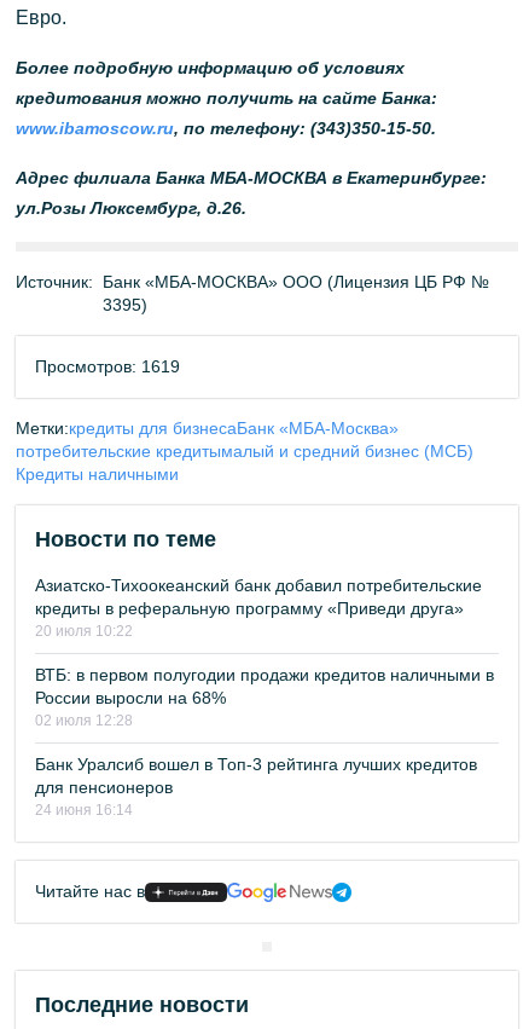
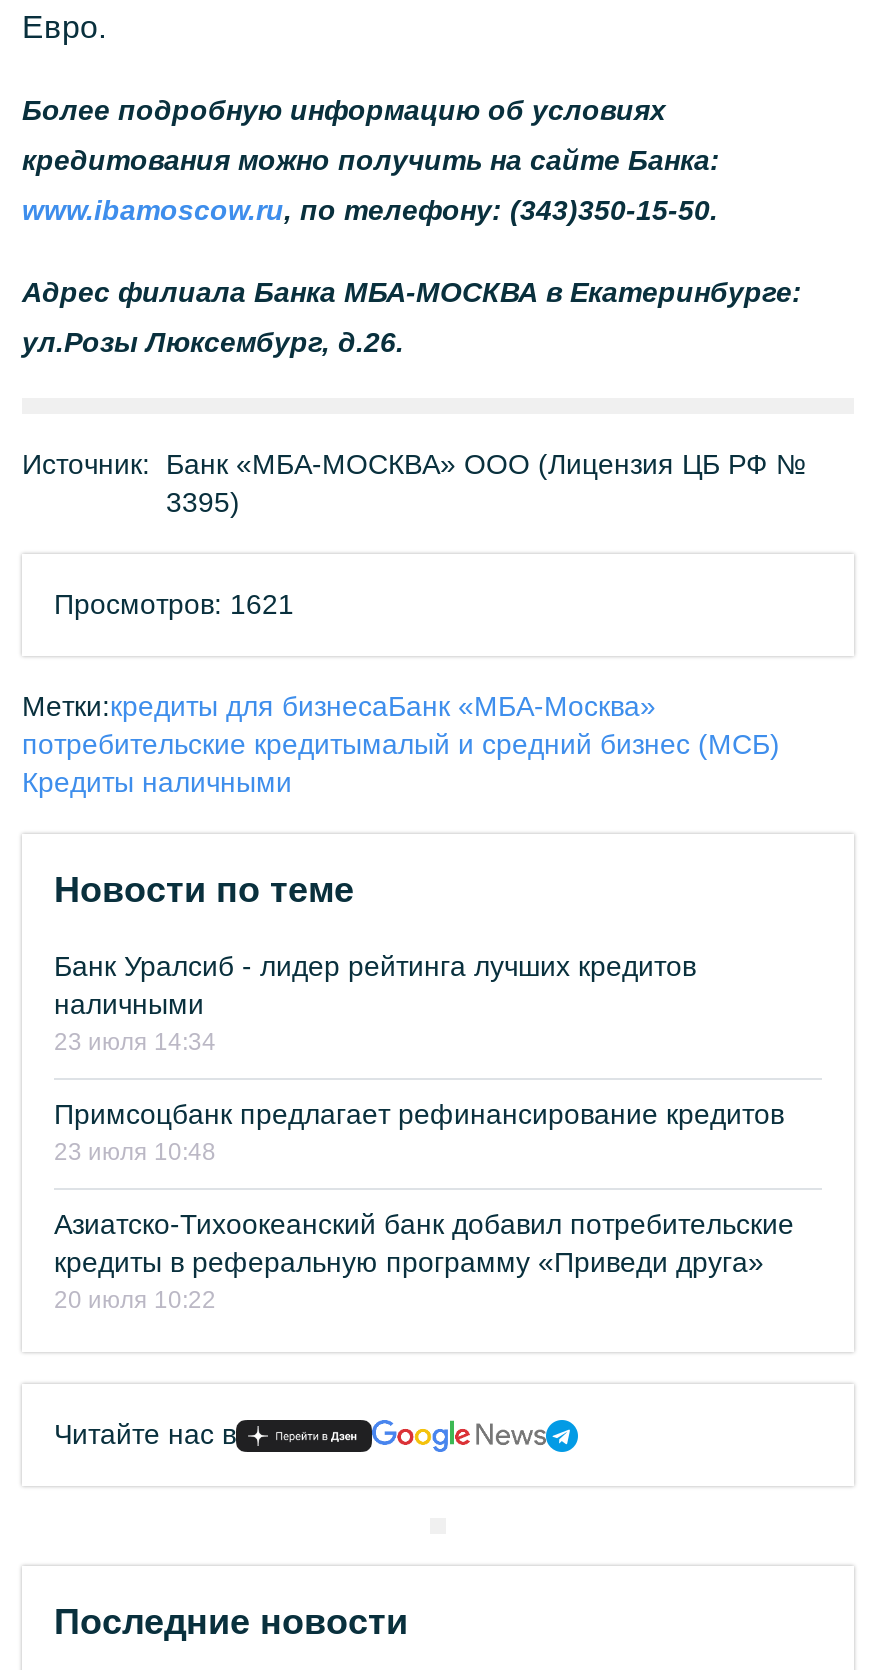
- Просмотров: 1619
+ Просмотров: 1621

+ Банк Уралсиб - лидер рейтинга лучших кредитов
+ наличными
+ 23 июля 14:34
+ Примсоцбанк предлагает рефинансирование кредитов
+ 23 июля 10:48

moved down: Азиатско-Тихоокеанский банк добавил потребительские | кредиты в реферальную программу «Приведи друга» | 20 июля 10:22

- ВТБ: в первом полугодии продажи кредитов наличными в
- России выросли на 68%
- 02 июля 12:28
- Банк Уралсиб вошел в Топ-3 рейтинга лучших кредитов
- для пенсионеров
- 24 июня 16:14
